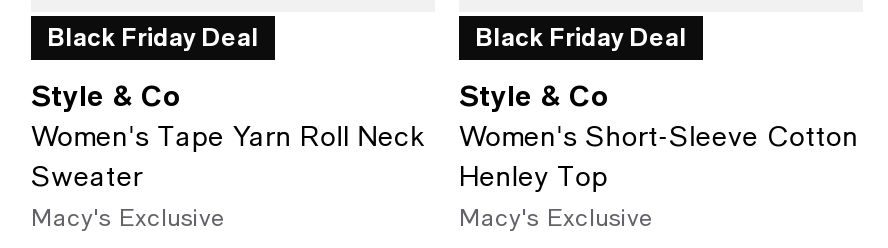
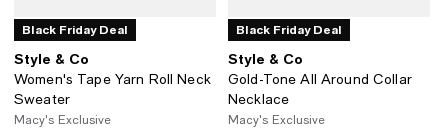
- Women's Short-Sleeve Cotton
- Henley Top
+ Gold-Tone All Around Collar
+ Necklace
